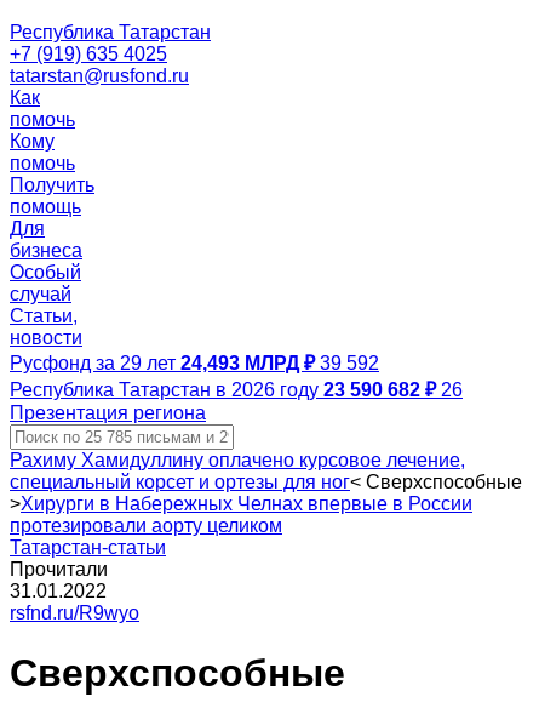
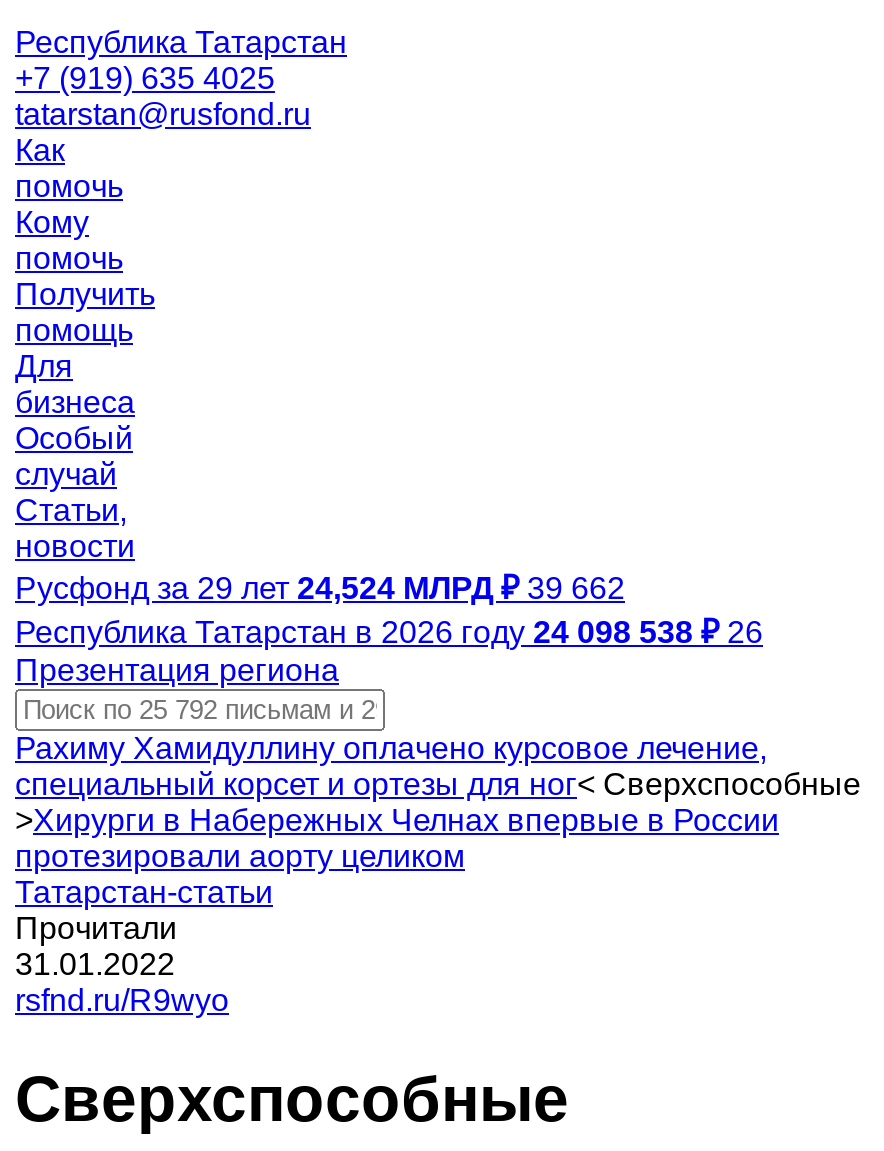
- Русфонд за 29 лет 24,493 МЛРД ₽ 39 592
+ Русфонд за 29 лет 24,524 МЛРД ₽ 39 662

- Республика Татарстан в 2026 году 23 590 682 ₽ 26
+ Республика Татарстан в 2026 году 24 098 538 ₽ 26
